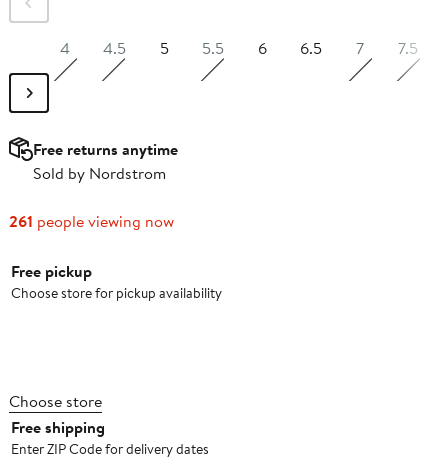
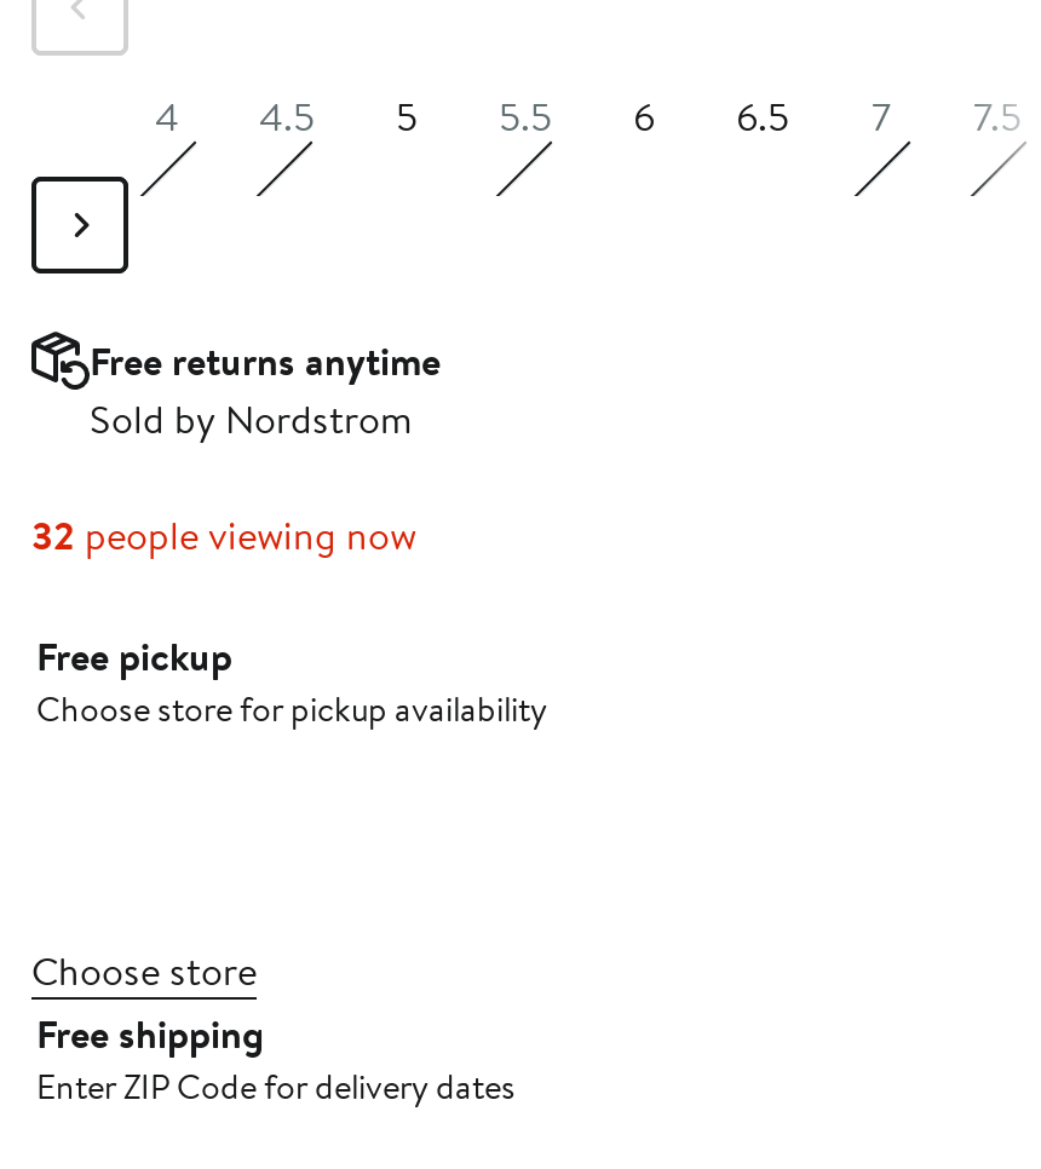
- 261 people viewing now
+ 32 people viewing now
